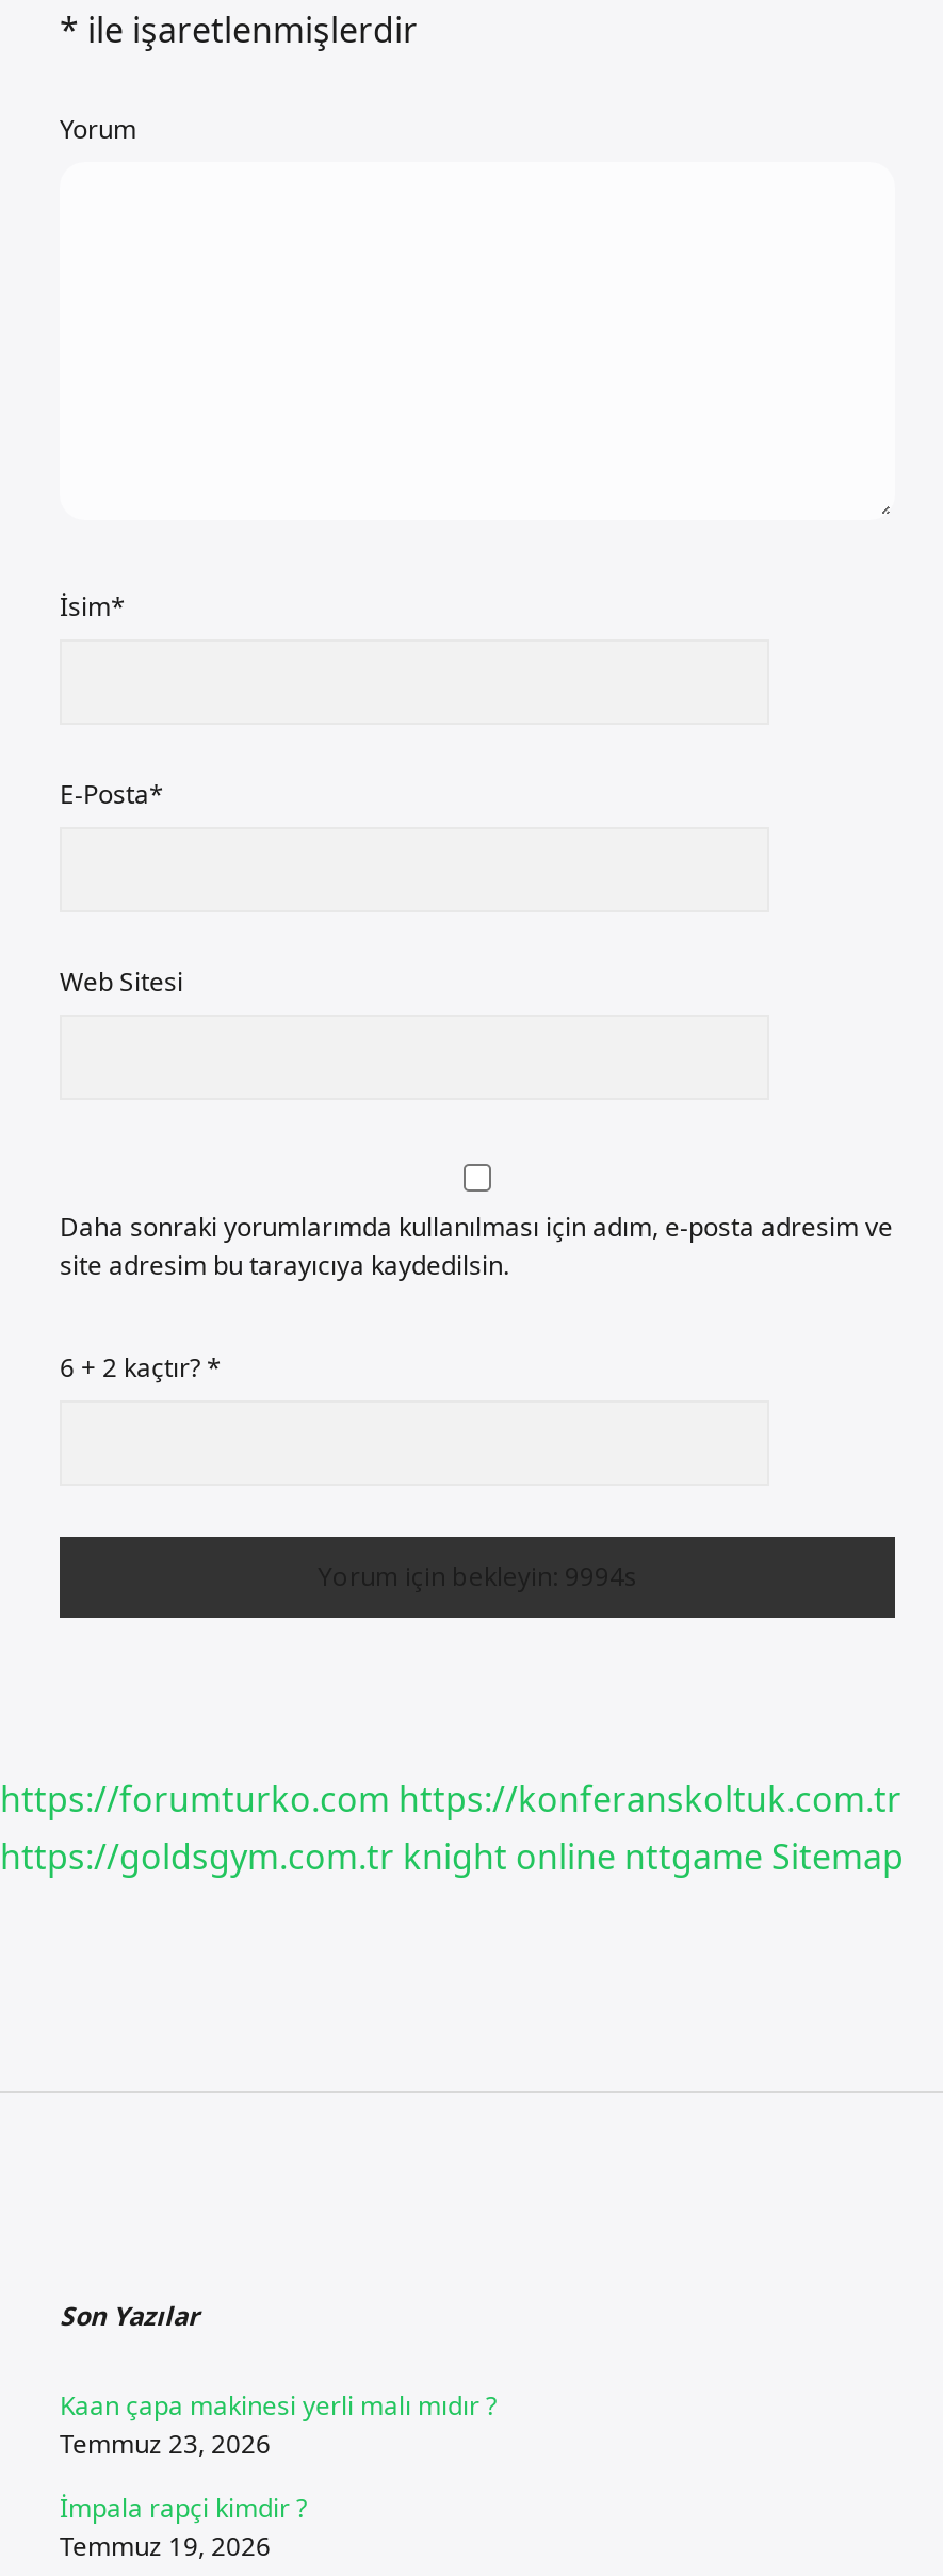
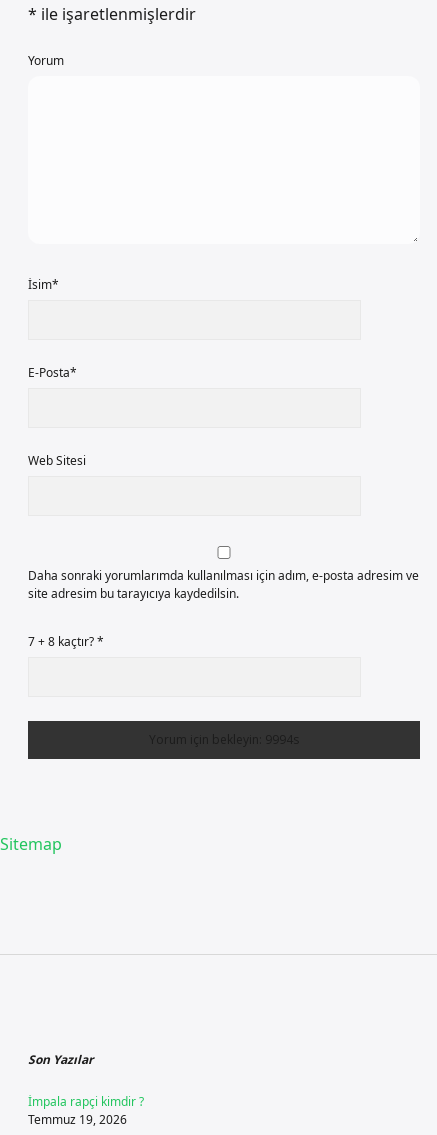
- 6 + 2 kaçtır? *
+ 7 + 8 kaçtır? *

- https://forumturko.com https://konferanskoltuk.com.tr
- https://goldsgym.com.tr knight online nttgame Sitemap
+ Sitemap

- Kaan çapa makinesi yerli malı mıdır ?
- Temmuz 23, 2026
